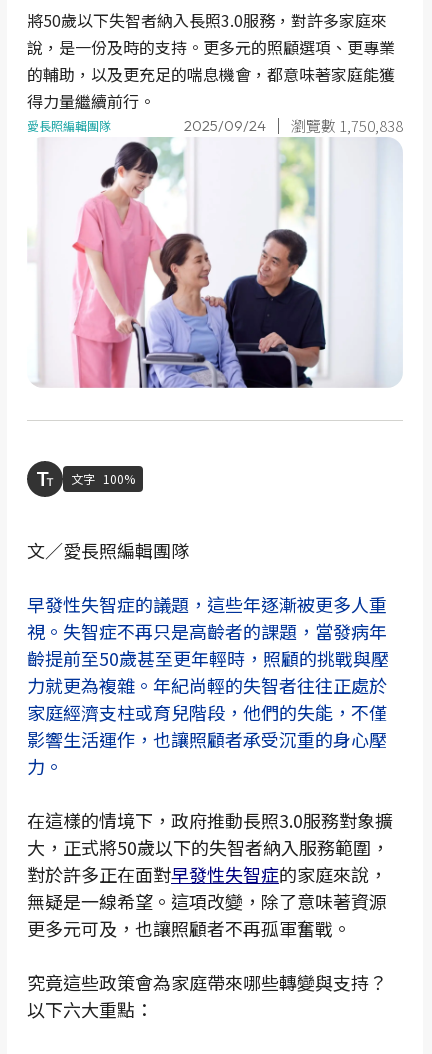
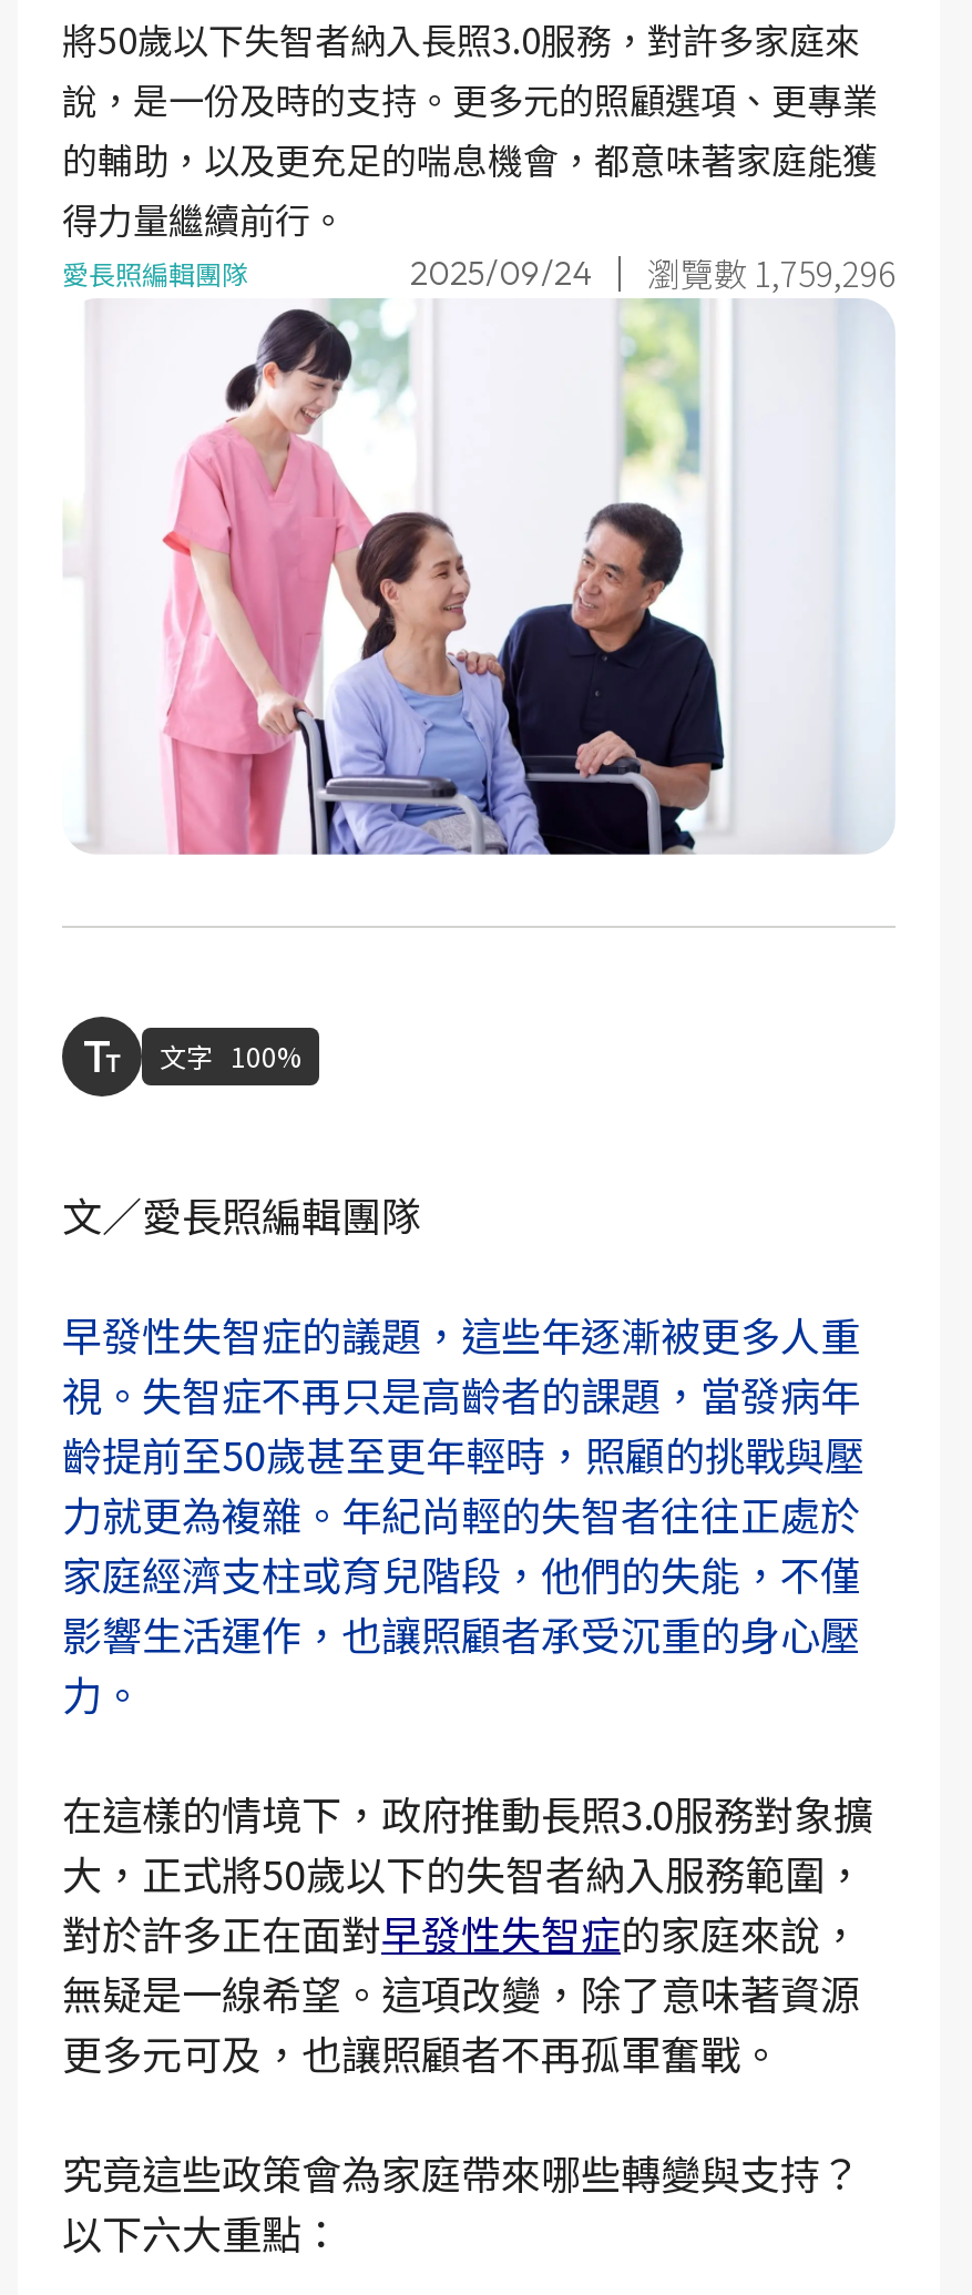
- 2025/09/24 瀏覽數 1,750,838
+ 2025/09/24 瀏覽數 1,759,296
